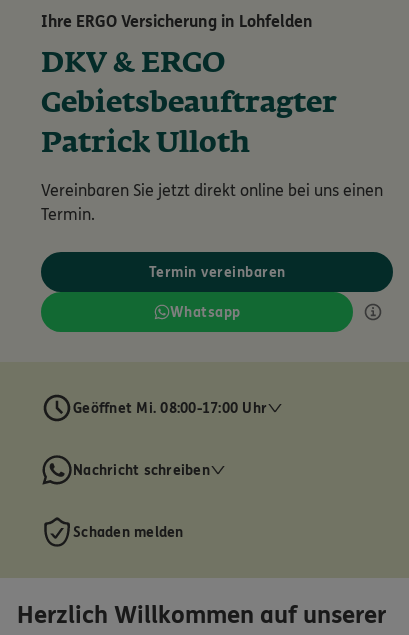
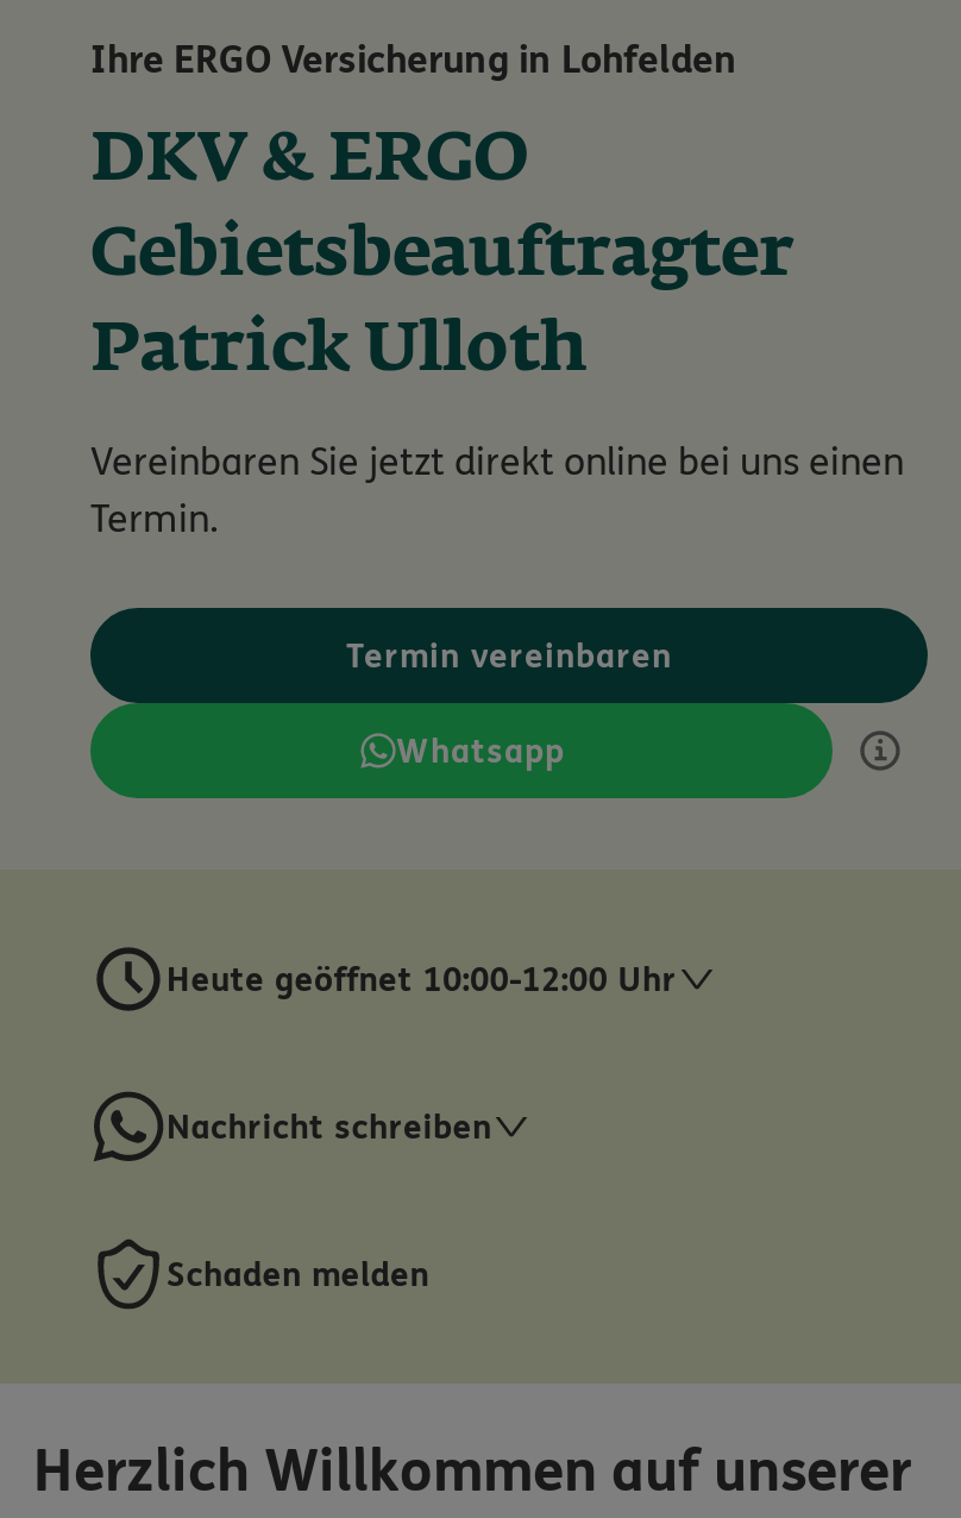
- Geöffnet Mi. 08:00-17:00 Uhr
+ Heute geöffnet 10:00-12:00 Uhr
